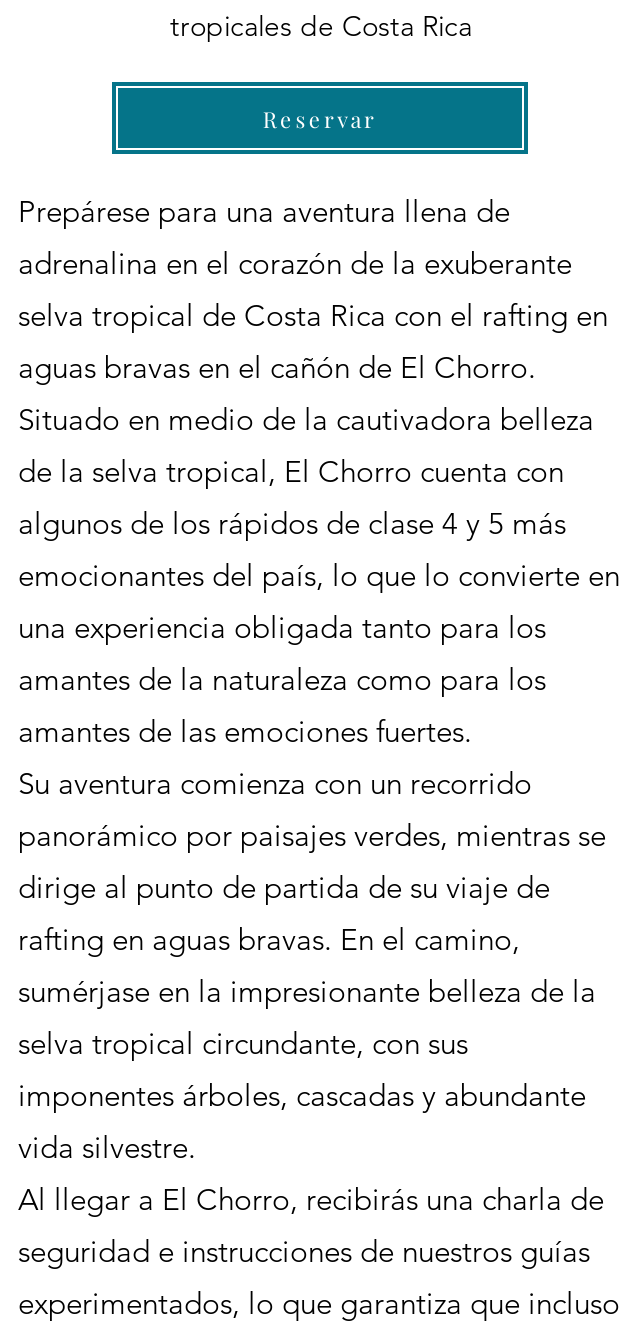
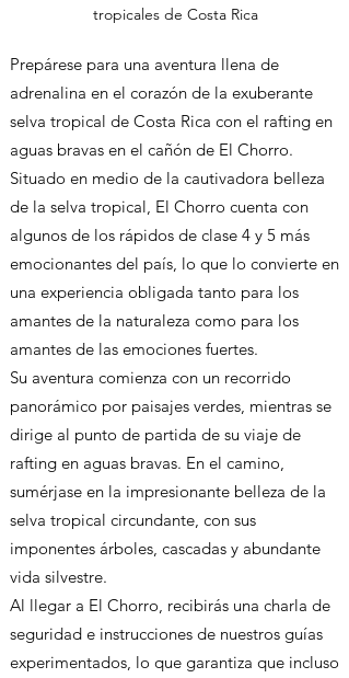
- Reservar
